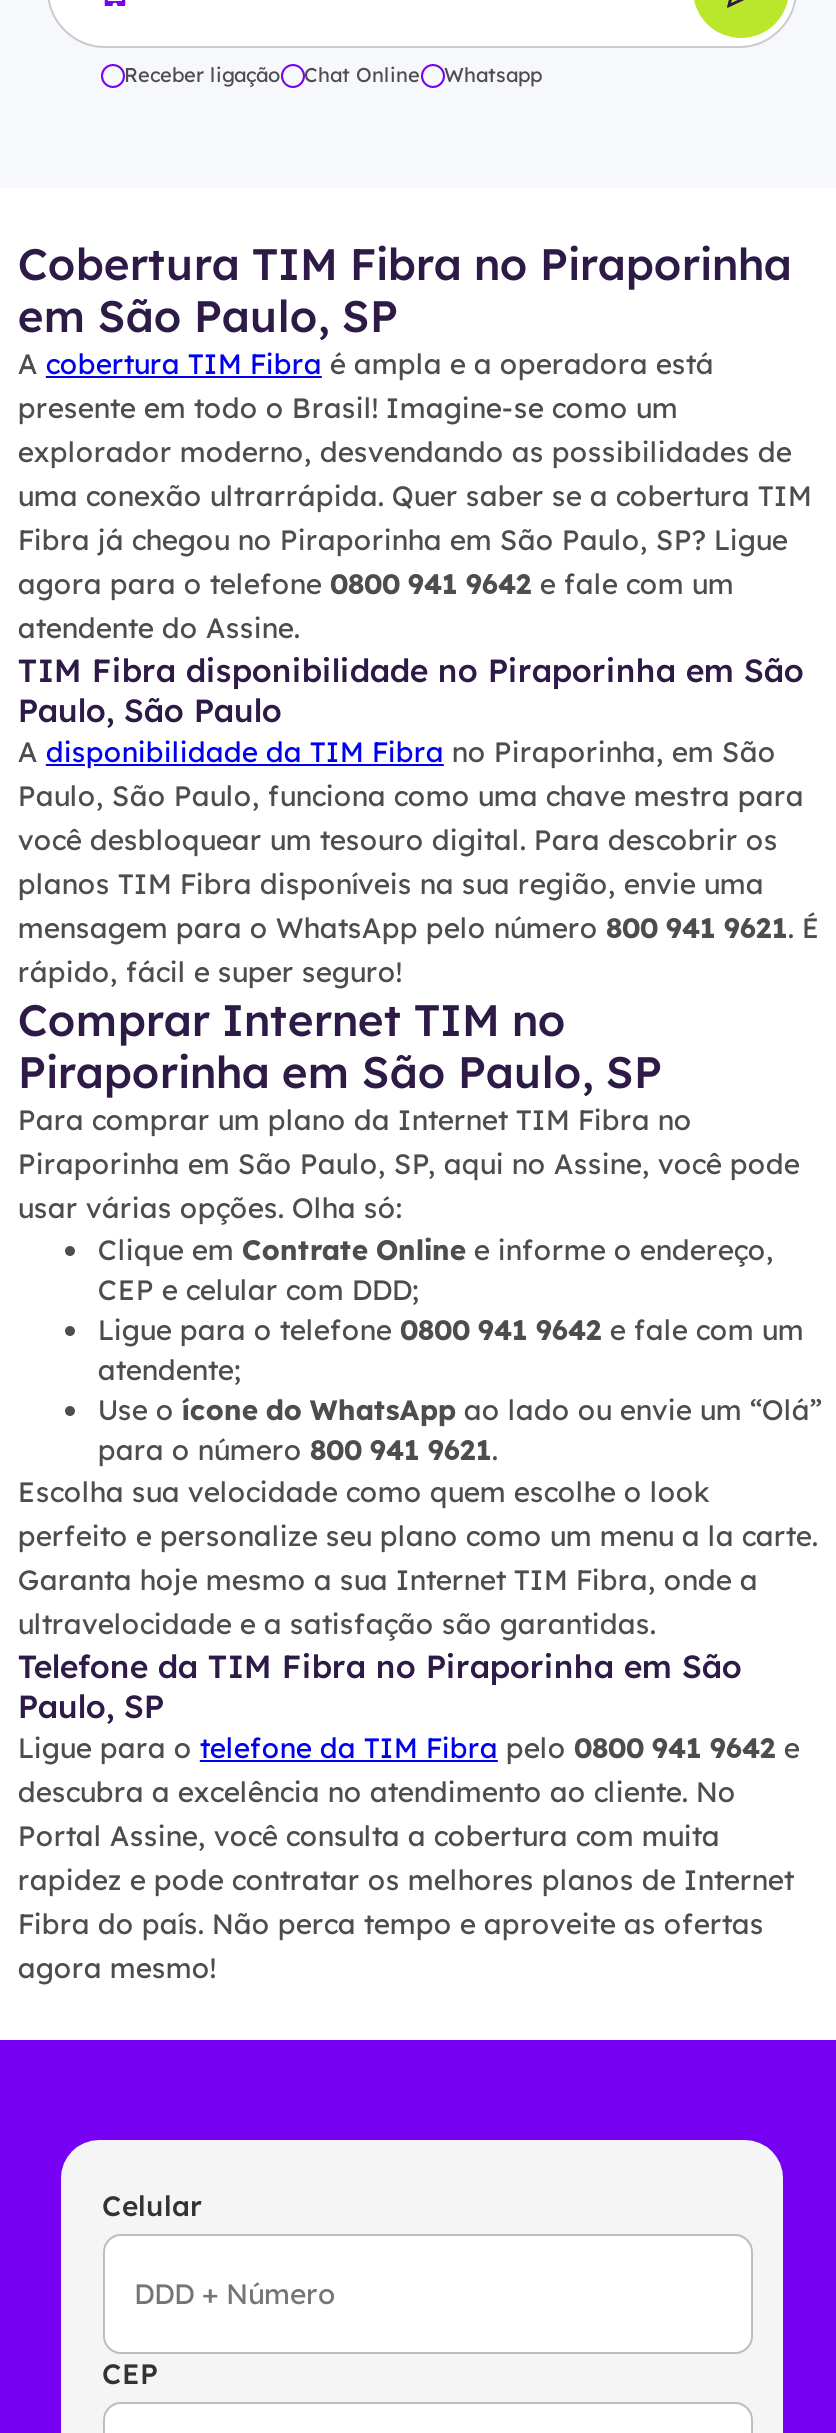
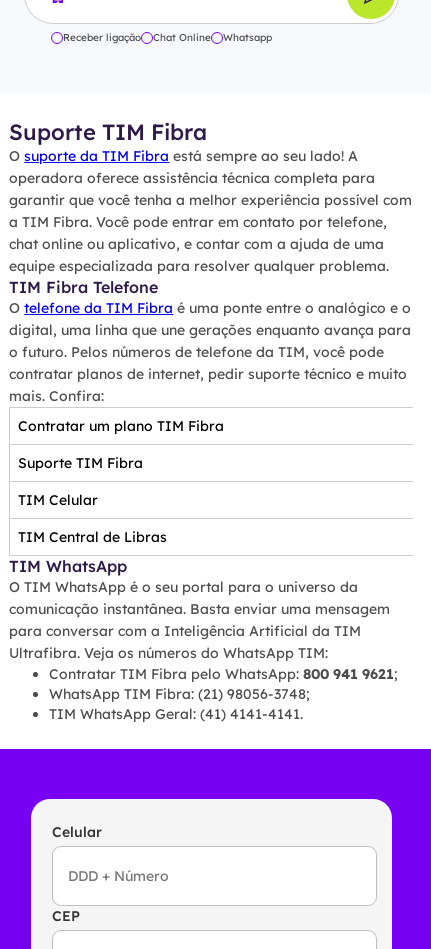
- Cobertura TIM Fibra no Piraporinha
- em São Paulo, SP
- A cobertura TIM Fibra é ampla e a operadora está
- presente em todo o Brasil! Imagine-se como um
- explorador moderno, desvendando as possibilidades de
- uma conexão ultrarrápida. Quer saber se a cobertura TIM
- Fibra já chegou no Piraporinha em São Paulo, SP? Ligue
- agora para o telefone 0800 941 9642 e fale com um
- atendente do Assine.
- TIM Fibra disponibilidade no Piraporinha em São
- Paulo, São Paulo
- A disponibilidade da TIM Fibra no Piraporinha, em São
- Paulo, São Paulo, funciona como uma chave mestra para
- você desbloquear um tesouro digital. Para descobrir os
- planos TIM Fibra disponíveis na sua região, envie uma
- mensagem para o WhatsApp pelo número 800 941 9621. É
- rápido, fácil e super seguro!
- Comprar Internet TIM no
- Piraporinha em São Paulo, SP
- Para comprar um plano da Internet TIM Fibra no
- Piraporinha em São Paulo, SP, aqui no Assine, você pode
- usar várias opções. Olha só:
- Clique em Contrate Online e informe o endereço,
- CEP e celular com DDD;
- Ligue para o telefone 0800 941 9642 e fale com um
- atendente;
- Use o ícone do WhatsApp ao lado ou envie um “Olá”
- para o número 800 941 9621.
- Escolha sua velocidade como quem escolhe o look
- perfeito e personalize seu plano como um menu a la carte.
- Garanta hoje mesmo a sua Internet TIM Fibra, onde a
- ultravelocidade e a satisfação são garantidas.
- Telefone da TIM Fibra no Piraporinha em São
- Paulo, SP
- Ligue para o telefone da TIM Fibra pelo 0800 941 9642 e
- descubra a excelência no atendimento ao cliente. No
- Portal Assine, você consulta a cobertura com muita
- rapidez e pode contratar os melhores planos de Internet
- Fibra do país. Não perca tempo e aproveite as ofertas
- agora mesmo!
+ Suporte TIM Fibra
+ O suporte da TIM Fibra está sempre ao seu lado! A
+ operadora oferece assistência técnica completa para
+ garantir que você tenha a melhor experiência possível com
+ a TIM Fibra. Você pode entrar em contato por telefone,
+ chat online ou aplicativo, e contar com a ajuda de uma
+ equipe especializada para resolver qualquer problema.
+ TIM Fibra Telefone
+ O telefone da TIM Fibra é uma ponte entre o analógico e o
+ digital, uma linha que une gerações enquanto avança para
+ o futuro. Pelos números de telefone da TIM, você pode
+ contratar planos de internet, pedir suporte técnico e muito
+ mais. Confira:
+ Contratar um plano TIM Fibra
+ Suporte TIM Fibra
+ TIM Celular
+ TIM Central de Libras
+ TIM WhatsApp
+ O TIM WhatsApp é o seu portal para o universo da
+ comunicação instantânea. Basta enviar uma mensagem
+ para conversar com a Inteligência Artificial da TIM
+ Ultrafibra. Veja os números do WhatsApp TIM:
+ Contratar TIM Fibra pelo WhatsApp: 800 941 9621;
+ WhatsApp TIM Fibra: (21) 98056-3748;
+ TIM WhatsApp Geral: (41) 4141-4141.
